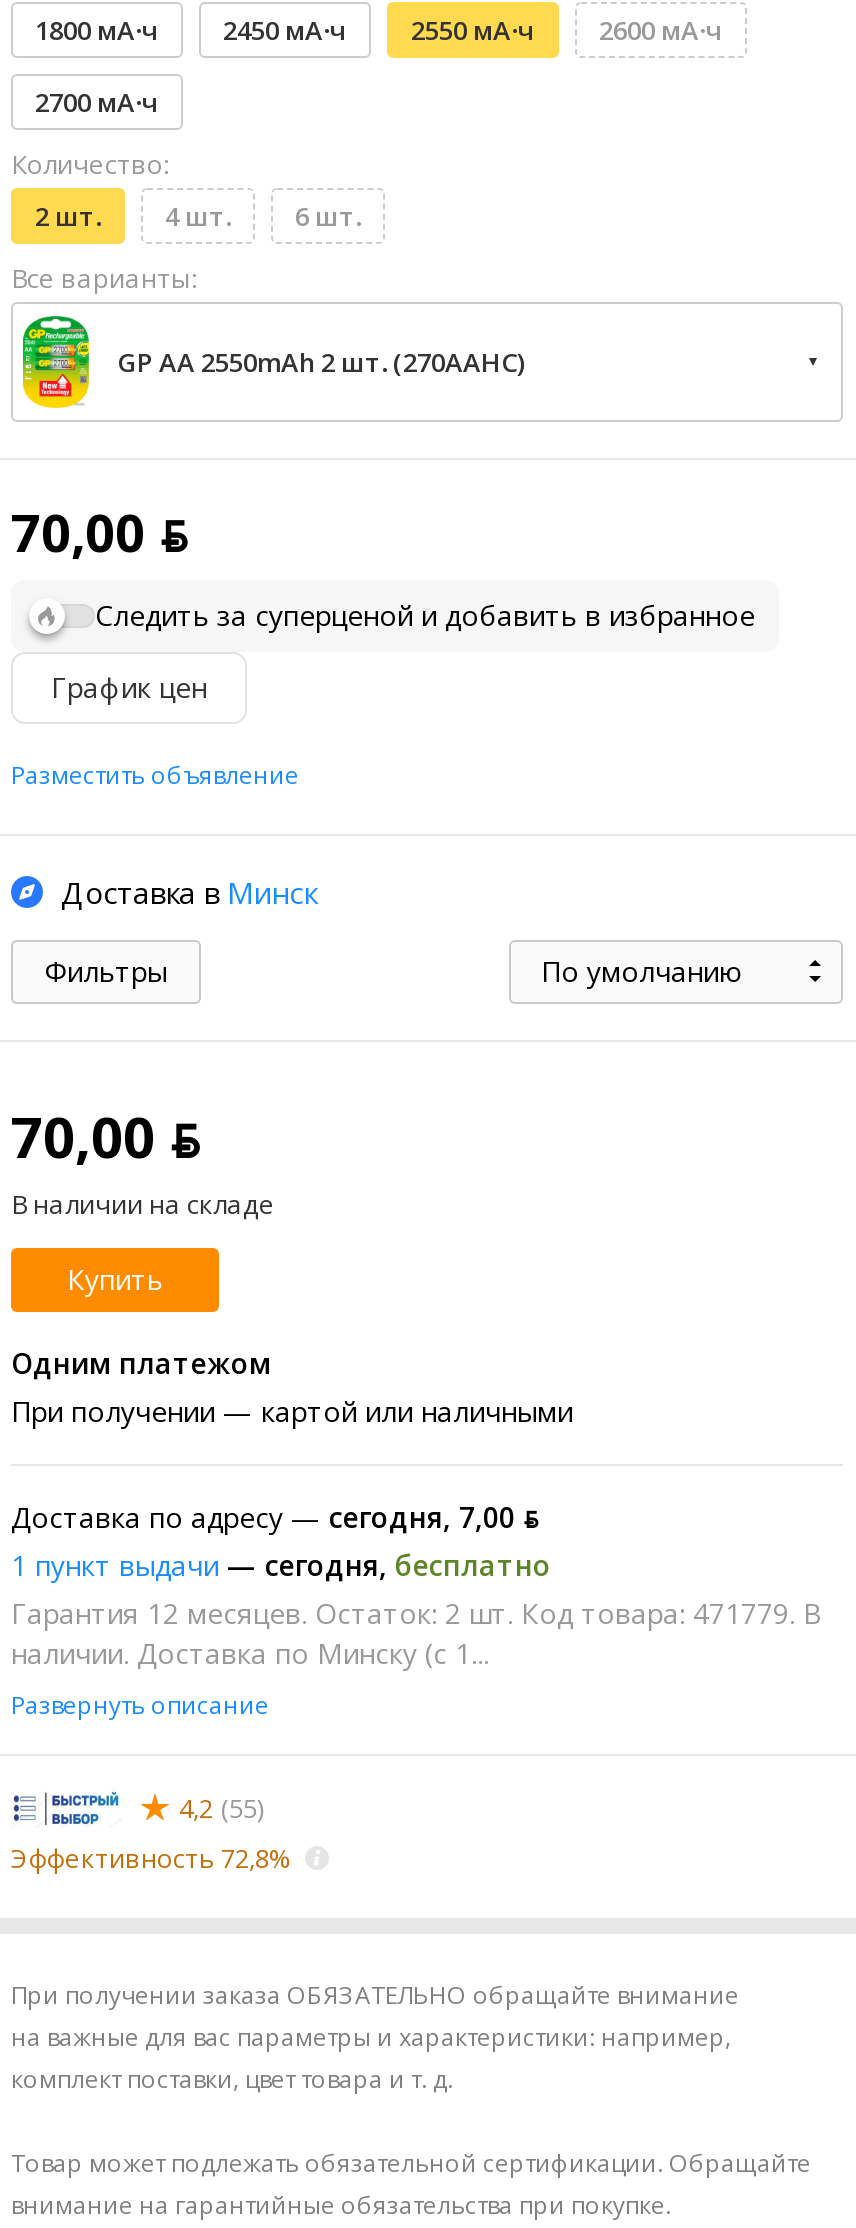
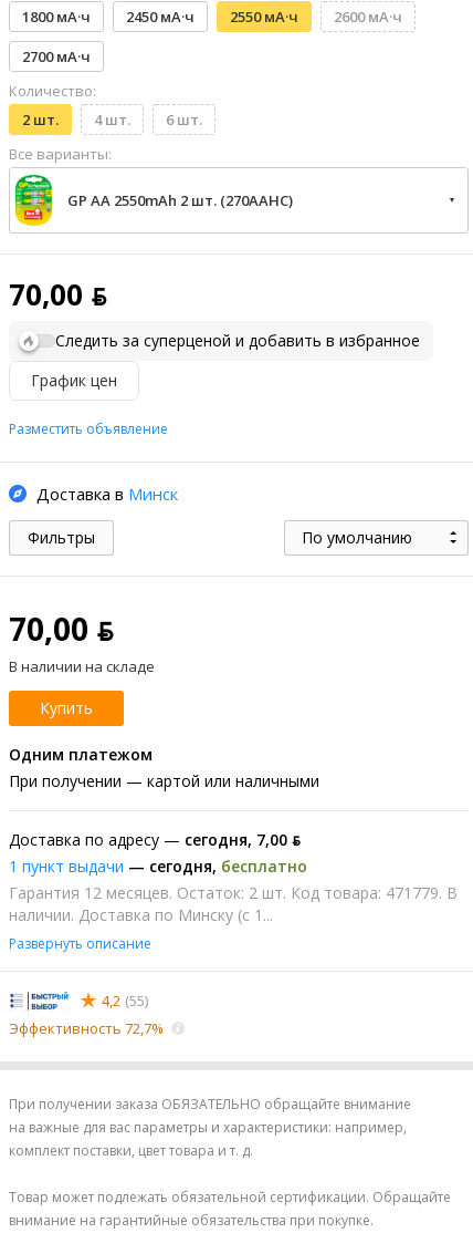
- Эффективность 72,8%
+ Эффективность 72,7%
